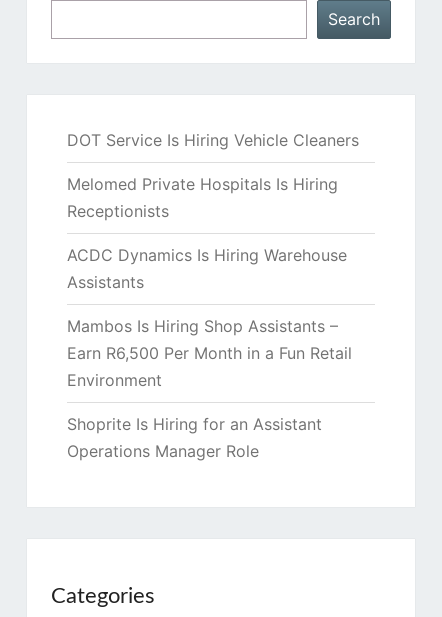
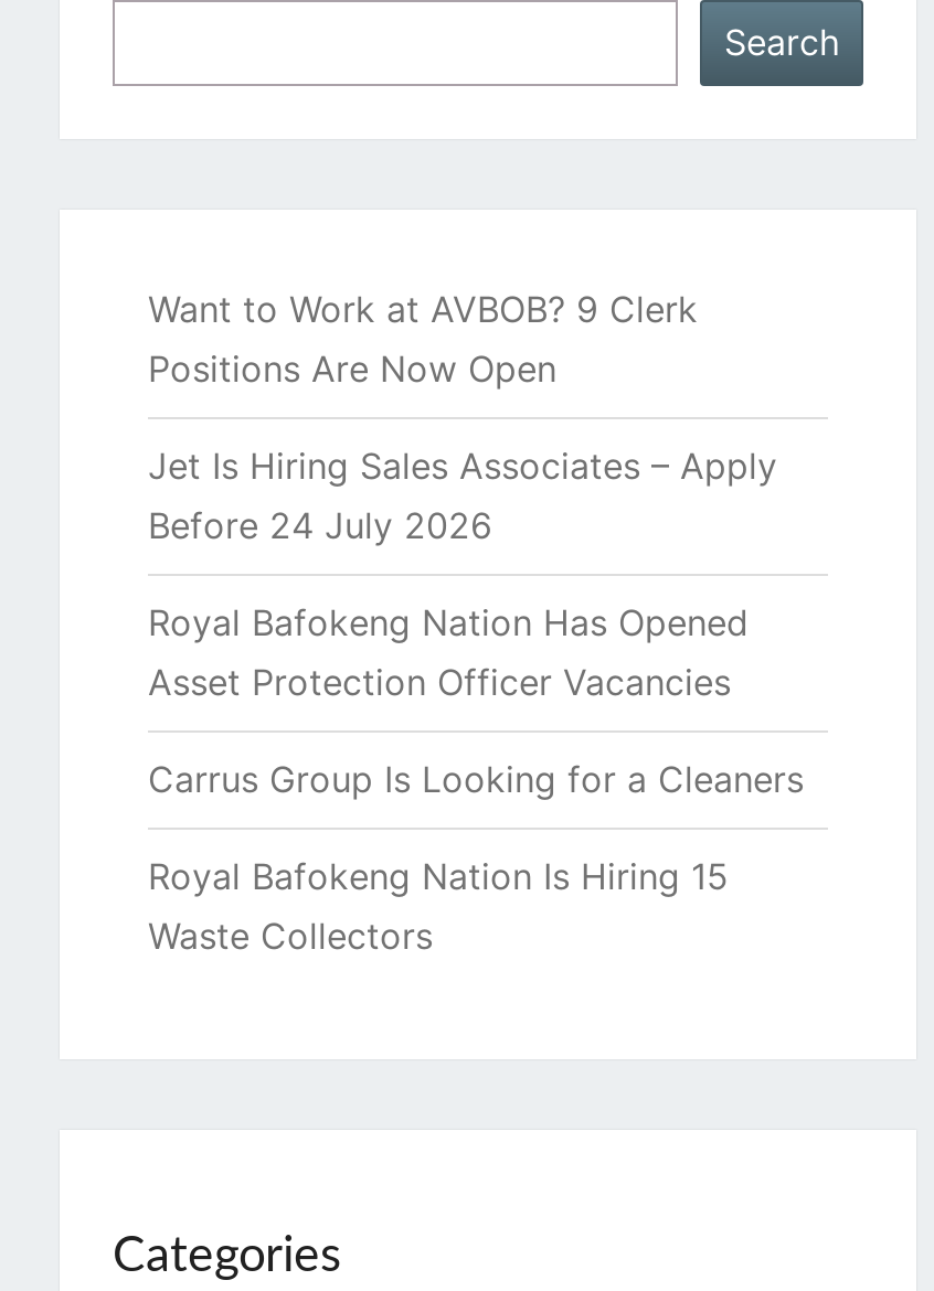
- DOT Service Is Hiring Vehicle Cleaners
+ Want to Work at AVBOB? 9 Clerk
+ Positions Are Now Open

- Melomed Private Hospitals Is Hiring
- Receptionists
+ Jet Is Hiring Sales Associates – Apply
+ Before 24 July 2026

- ACDC Dynamics Is Hiring Warehouse
- Assistants
+ Royal Bafokeng Nation Has Opened
+ Asset Protection Officer Vacancies

- Mambos Is Hiring Shop Assistants –
- Earn R6,500 Per Month in a Fun Retail
- Environment
+ Carrus Group Is Looking for a Cleaners

- Shoprite Is Hiring for an Assistant
- Operations Manager Role
+ Royal Bafokeng Nation Is Hiring 15
+ Waste Collectors
